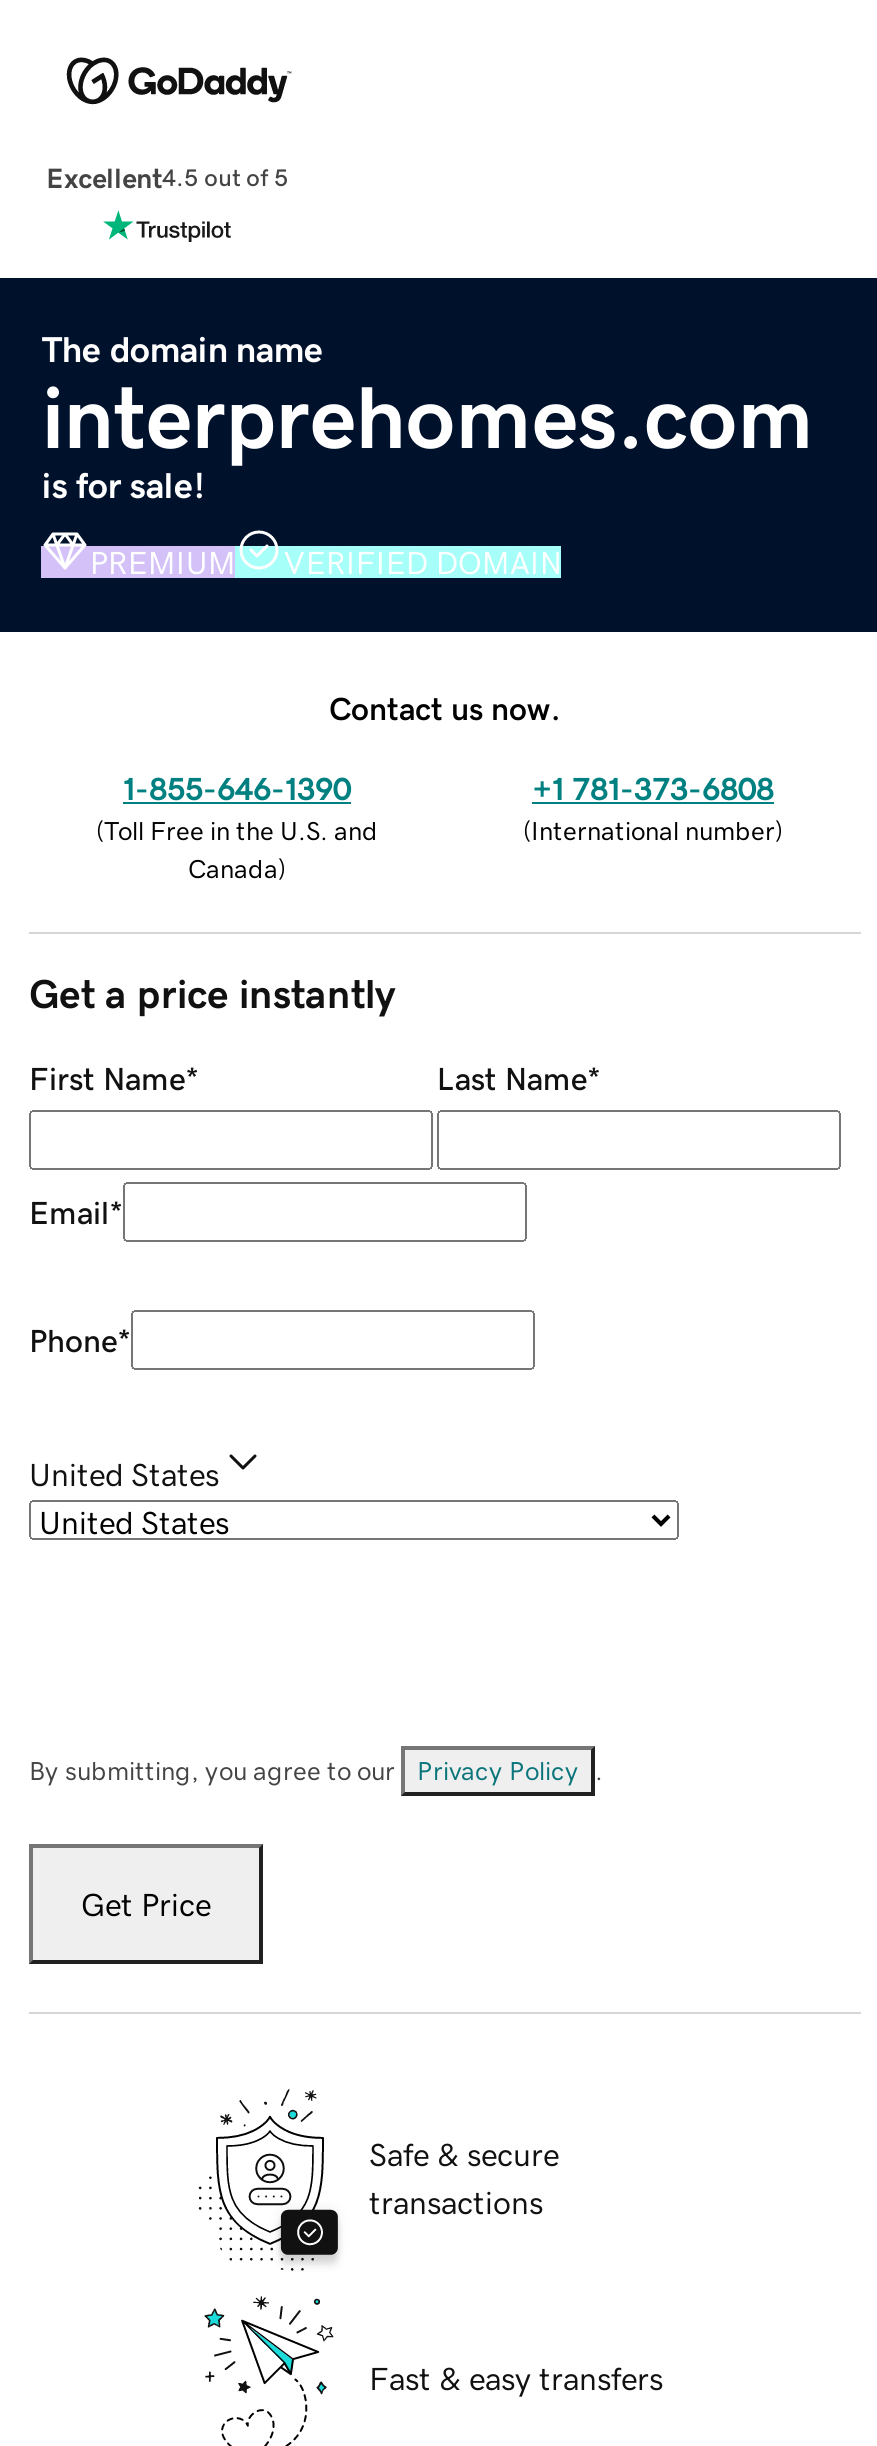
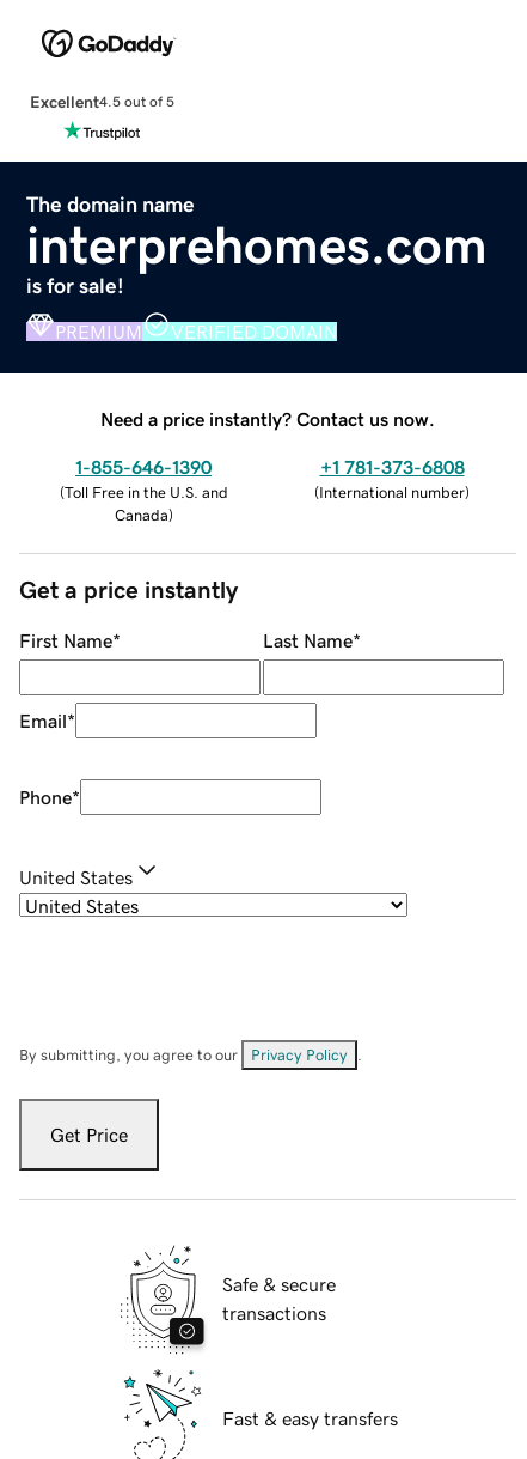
- Contact us now.
+ Need a price instantly? Contact us now.
